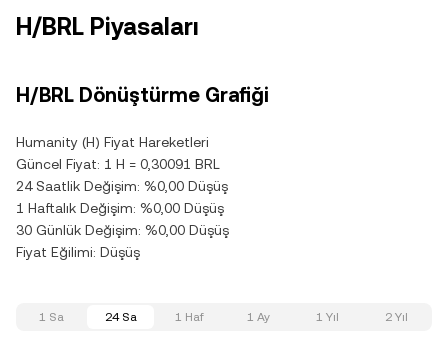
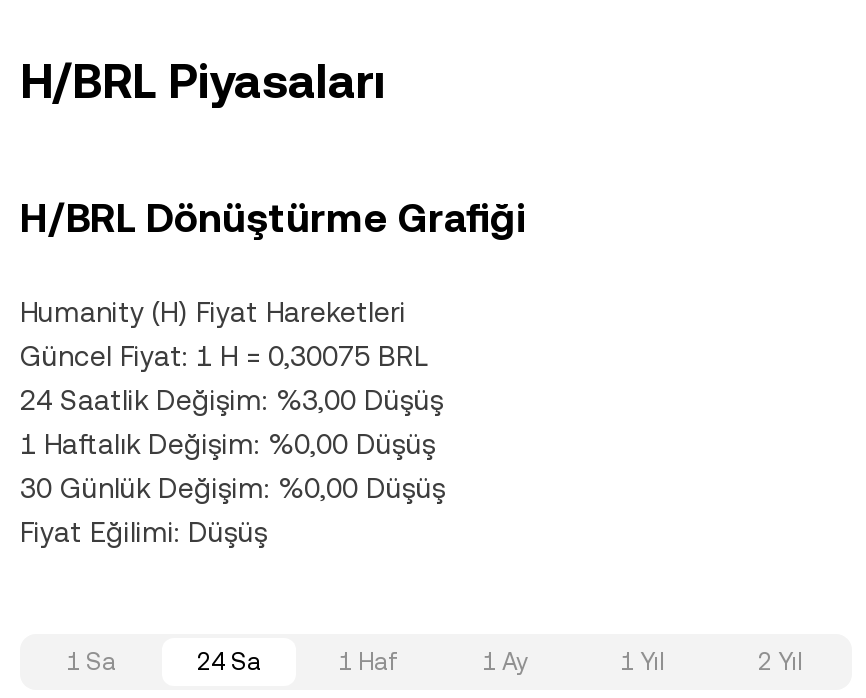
- Güncel Fiyat: 1 H = 0,30091 BRL
+ Güncel Fiyat: 1 H = 0,30075 BRL

- 24 Saatlik Değişim: %0,00 Düşüş
+ 24 Saatlik Değişim: %3,00 Düşüş
